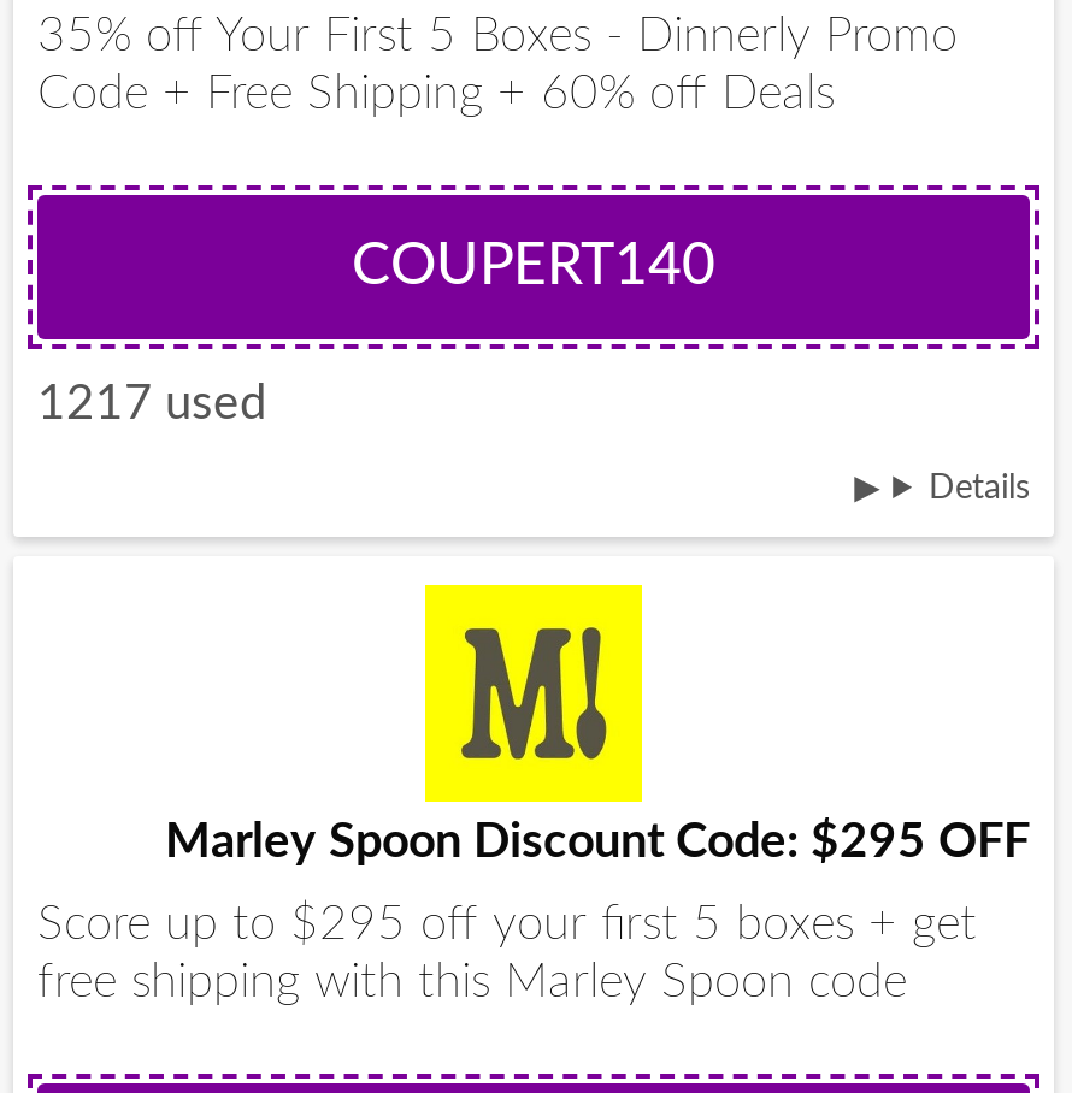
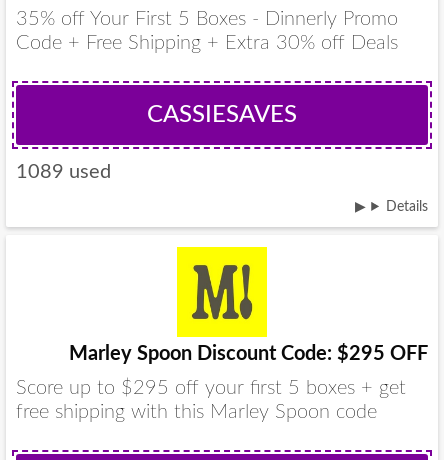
- Code + Free Shipping + 60% off Deals
+ Code + Free Shipping + Extra 30% off Deals

- COUPERT140
+ CASSIESAVES

- 1217 used
+ 1089 used
